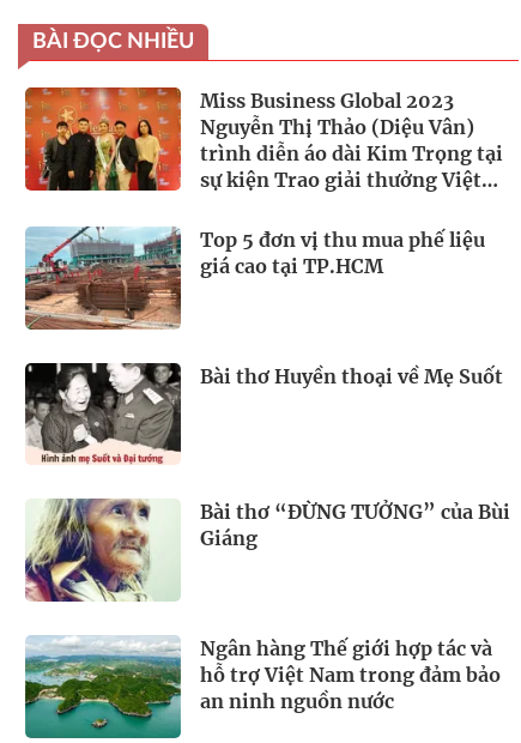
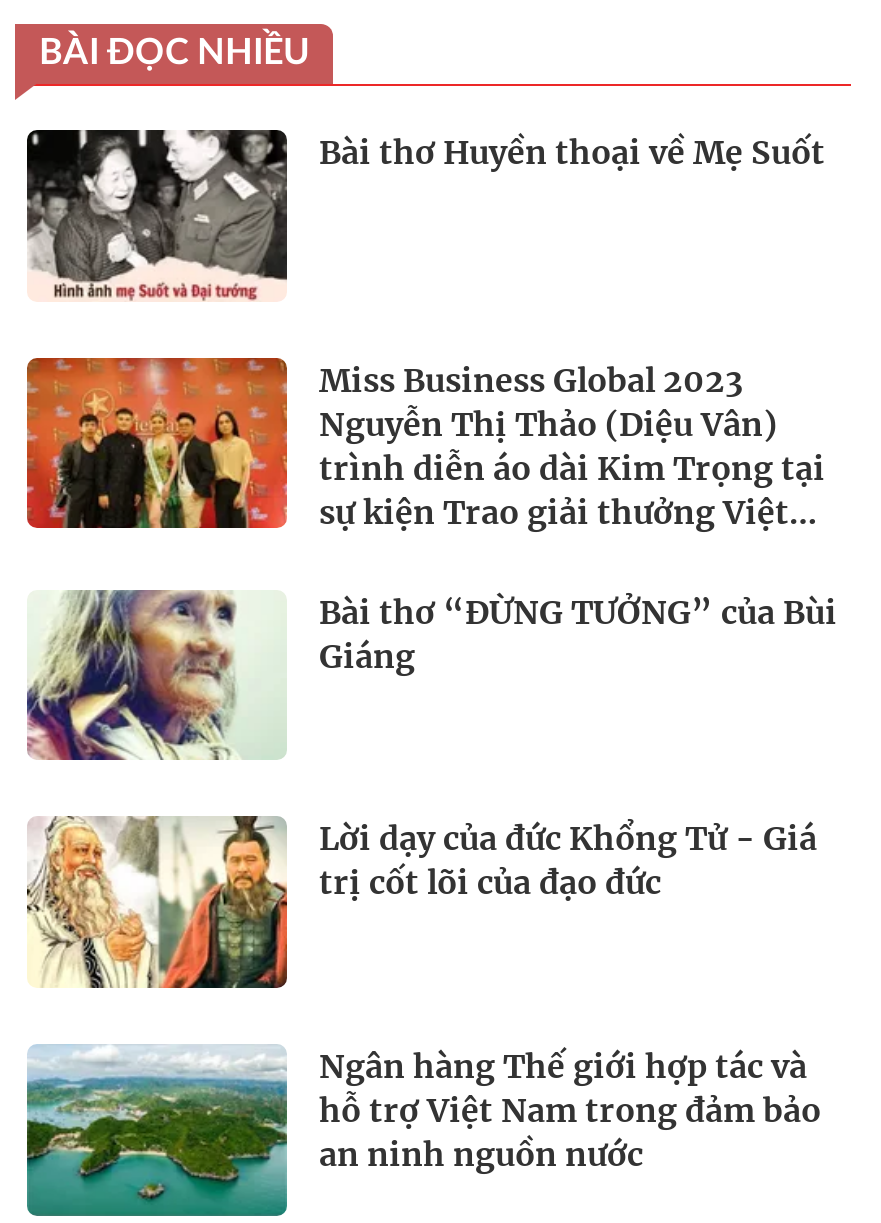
moved down: [image] | Miss Business Global 2023 | Nguyễn Thị Thảo (Diệu Vân) | trình diễn áo dài Kim Trọng tại | sự kiện Trao giải thưởng Việt

- [image]
- Top 5 đơn vị thu mua phế liệu
- giá cao tại TP.HCM

moved up: [image] | Bài thơ Huyền thoại về Mẹ Suốt

moved up: [image] | Bài thơ “ĐỪNG TƯỞNG” của Bùi | Giáng

+ [image]
+ Lời dạy của đức Khổng Tử - Giá
+ trị cốt lõi của đạo đức
